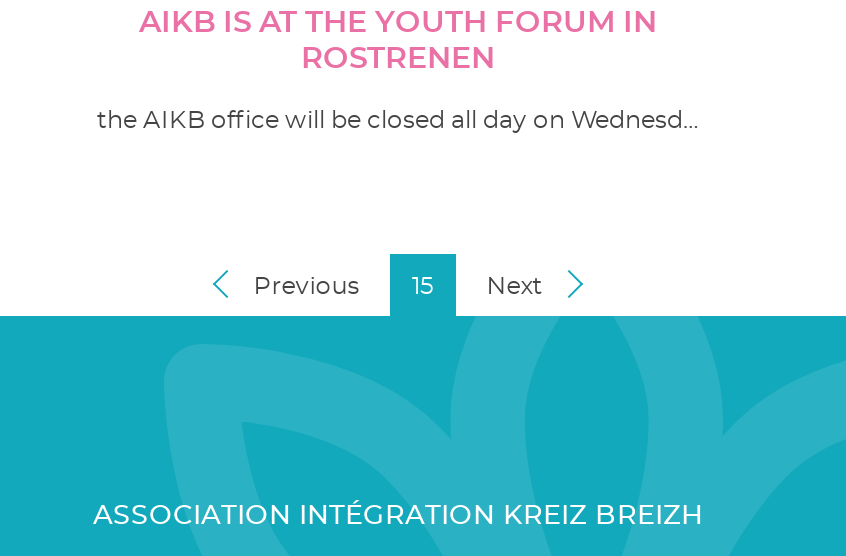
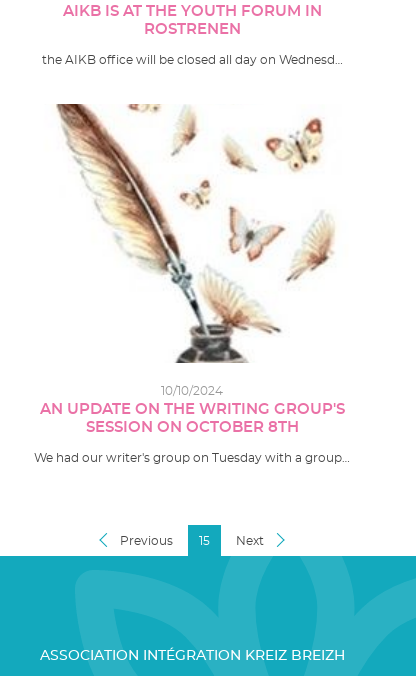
+ [image]
+ 10/10/2024
+ AN UPDATE ON THE WRITING GROUP'S
+ SESSION ON OCTOBER 8TH
+ We had our writer's group on Tuesday with a group…
